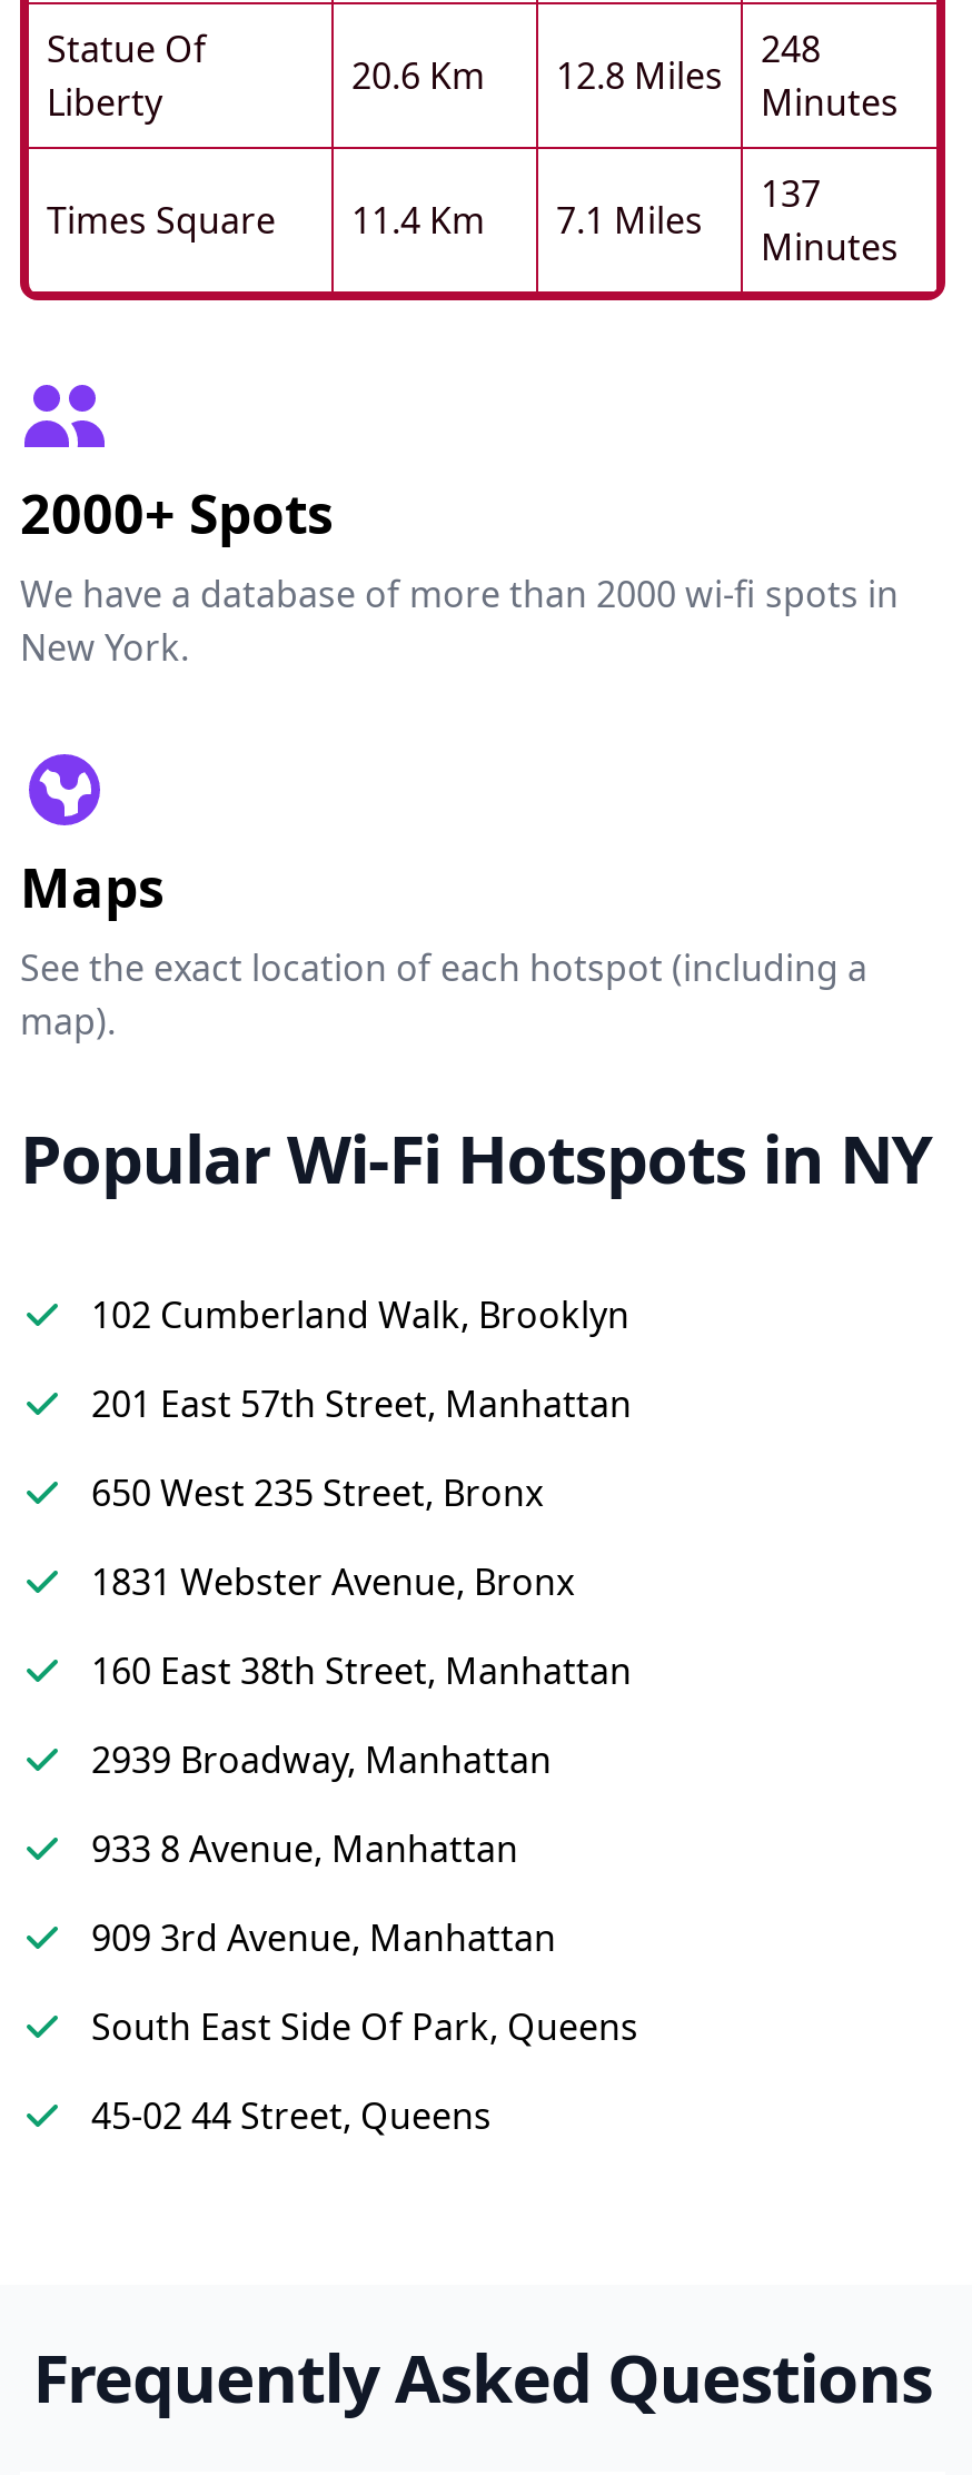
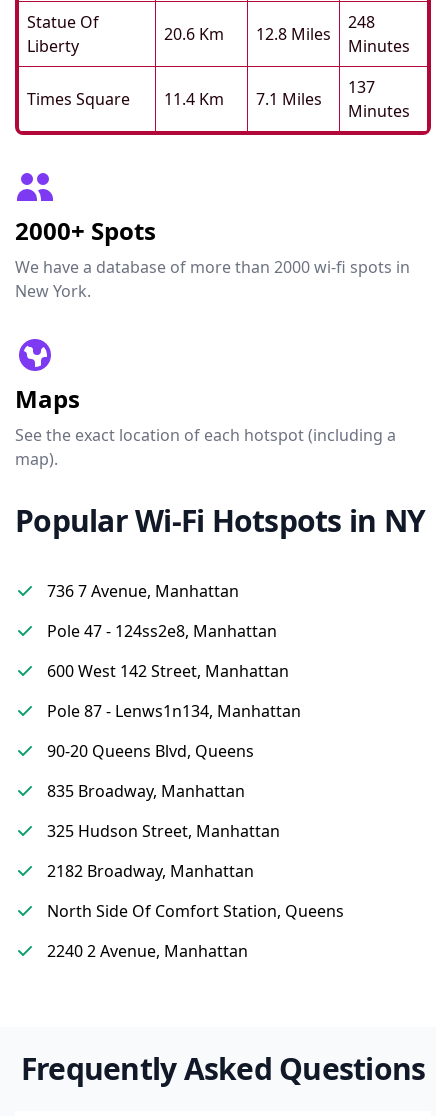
- 102 Cumberland Walk, Brooklyn
+ 736 7 Avenue, Manhattan

- 201 East 57th Street, Manhattan
+ Pole 47 - 124ss2e8, Manhattan

- 650 West 235 Street, Bronx
+ 600 West 142 Street, Manhattan

- 1831 Webster Avenue, Bronx
+ Pole 87 - Lenws1n134, Manhattan

- 160 East 38th Street, Manhattan
+ 90-20 Queens Blvd, Queens

- 2939 Broadway, Manhattan
+ 835 Broadway, Manhattan

- 933 8 Avenue, Manhattan
+ 325 Hudson Street, Manhattan

- 909 3rd Avenue, Manhattan
+ 2182 Broadway, Manhattan

- South East Side Of Park, Queens
+ North Side Of Comfort Station, Queens

- 45-02 44 Street, Queens
+ 2240 2 Avenue, Manhattan
